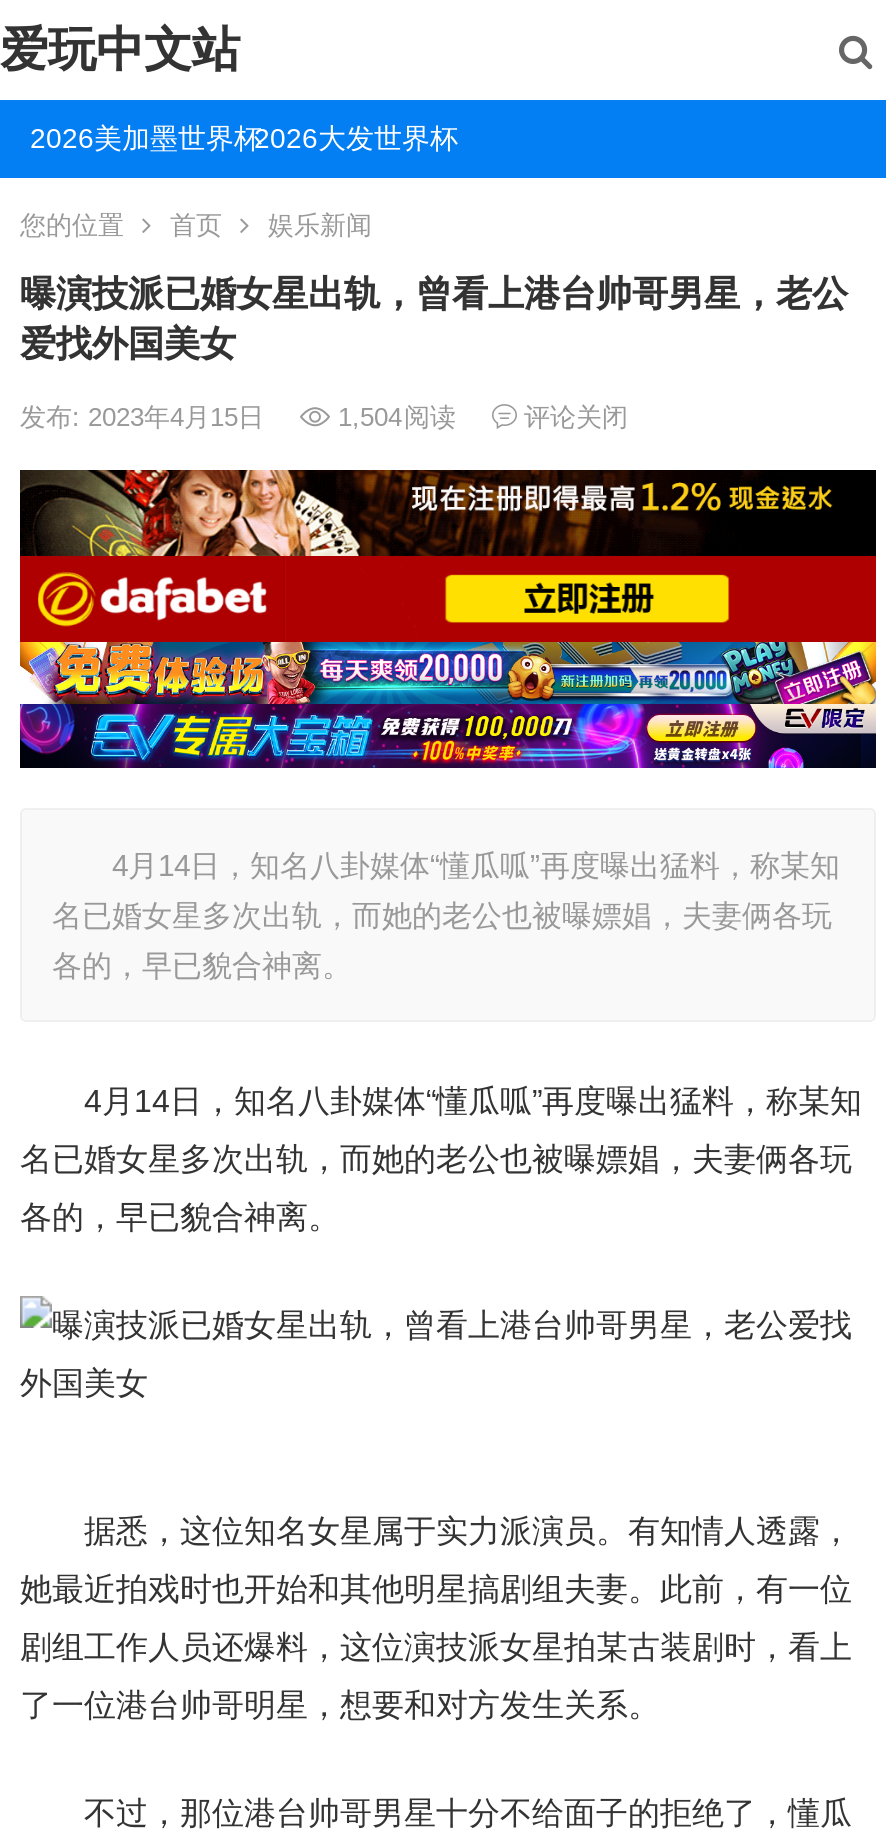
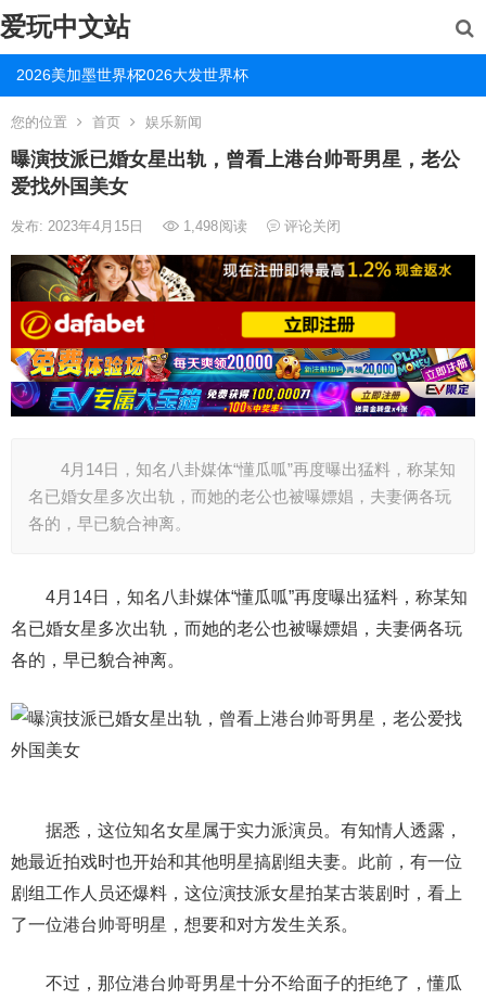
- 发布: 2023年4月15日 1,504阅读 评论关闭
+ 发布: 2023年4月15日 1,498阅读 评论关闭
